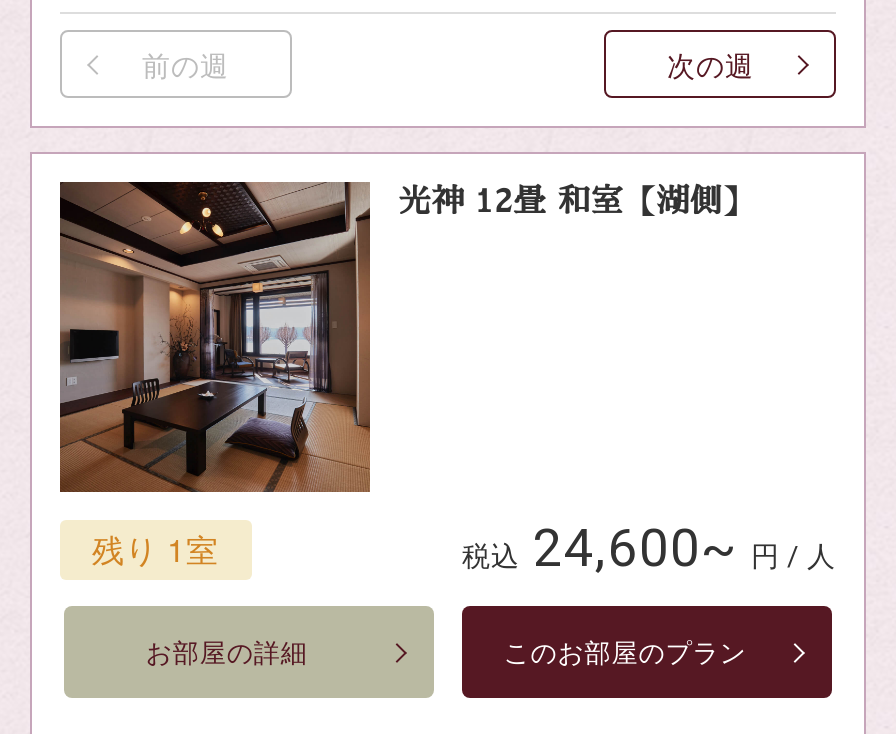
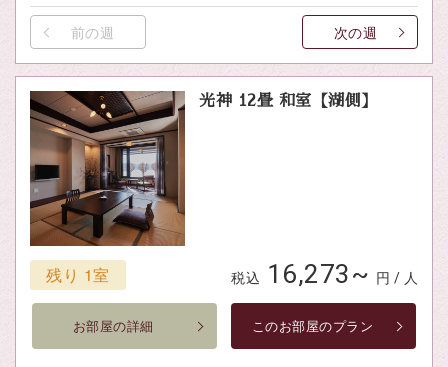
- 税込24,600~円 / 人
+ 税込16,273~円 / 人
